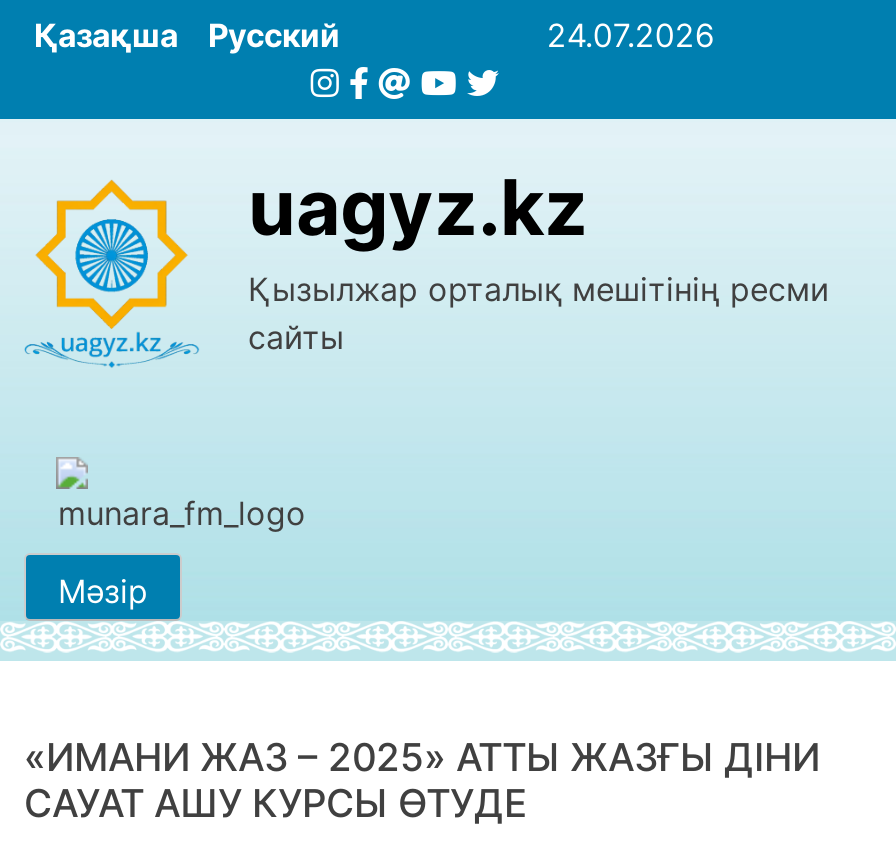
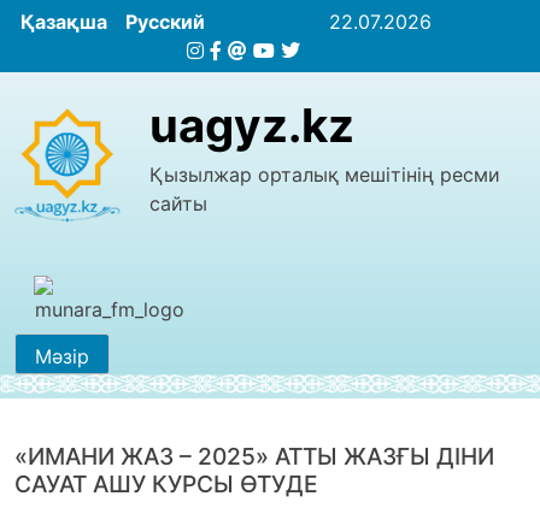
- 24.07.2026
+ 22.07.2026
